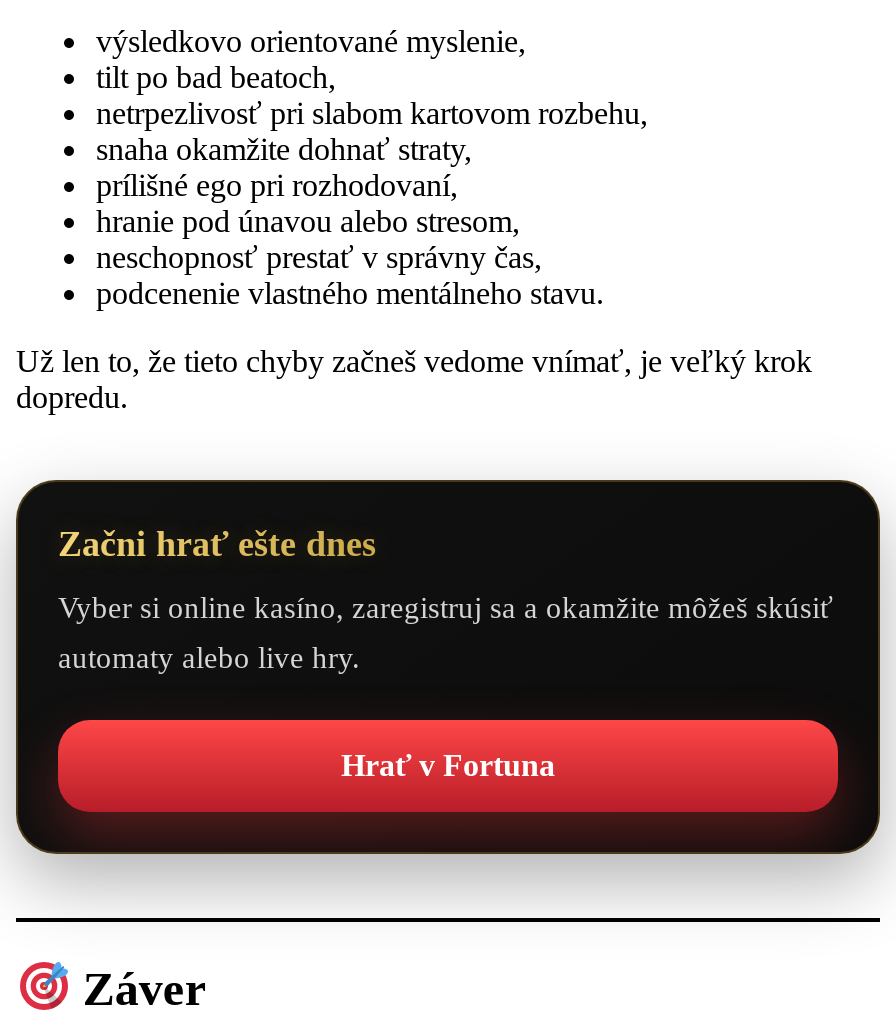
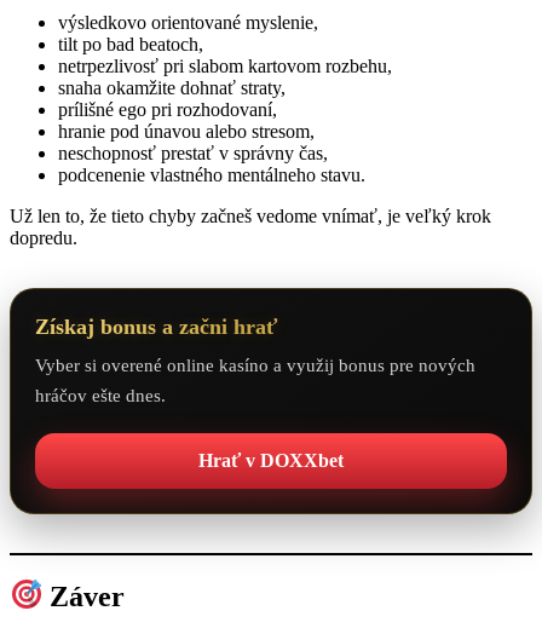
- Začni hrať ešte dnes
+ Získaj bonus a začni hrať

- Vyber si online kasíno, zaregistruj sa a okamžite môžeš skúsiť
+ Vyber si overené online kasíno a využij bonus pre nových

- automaty alebo live hry.
+ hráčov ešte dnes.

- Hrať v Fortuna
+ Hrať v DOXXbet
